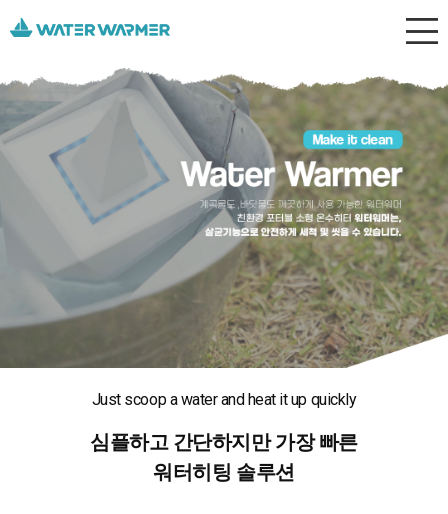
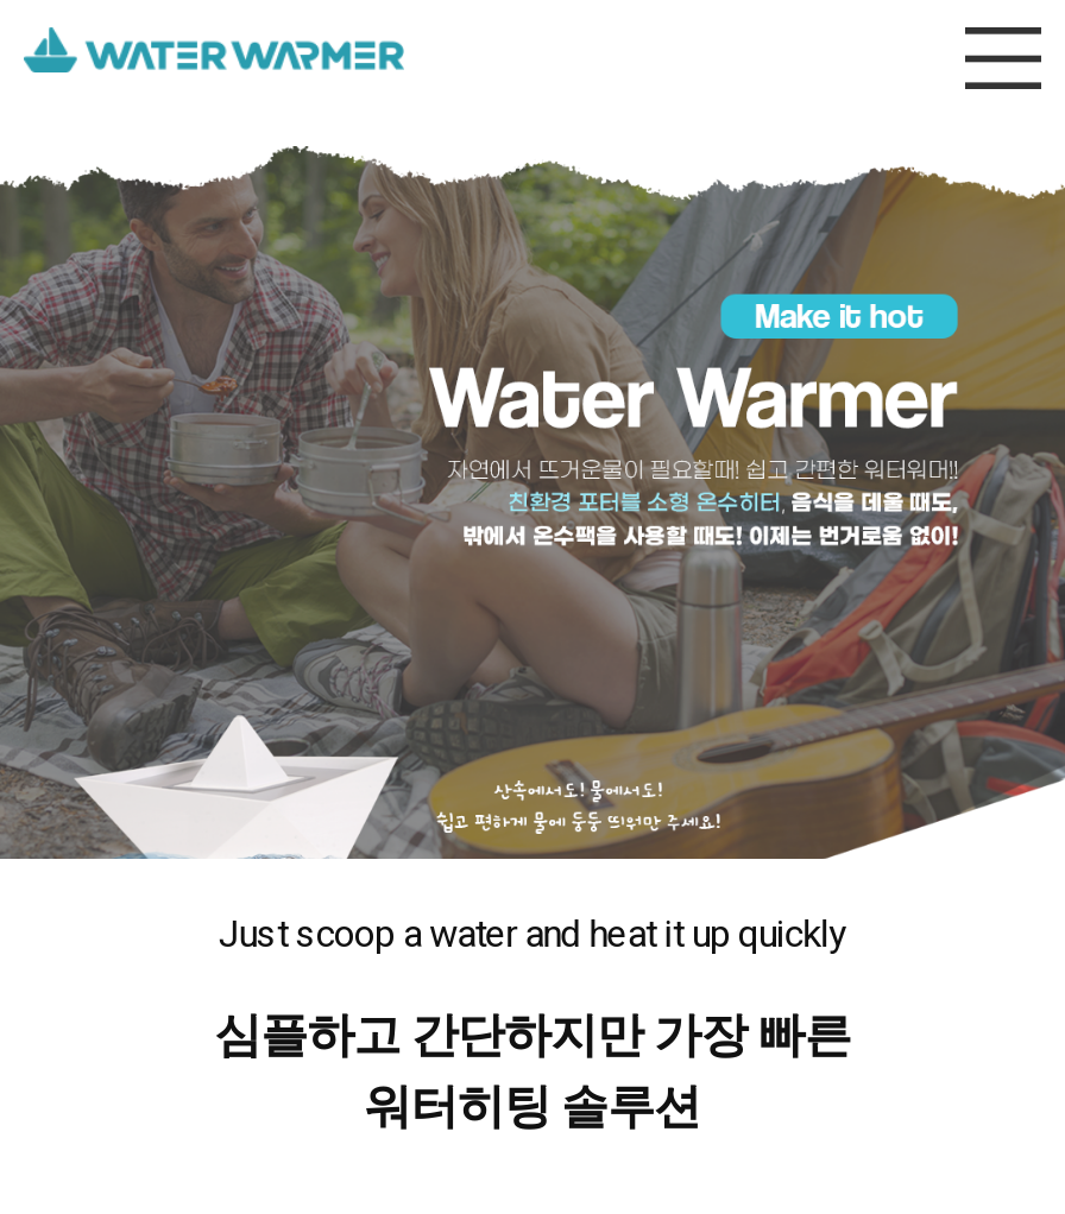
- [image]
+ [image]
